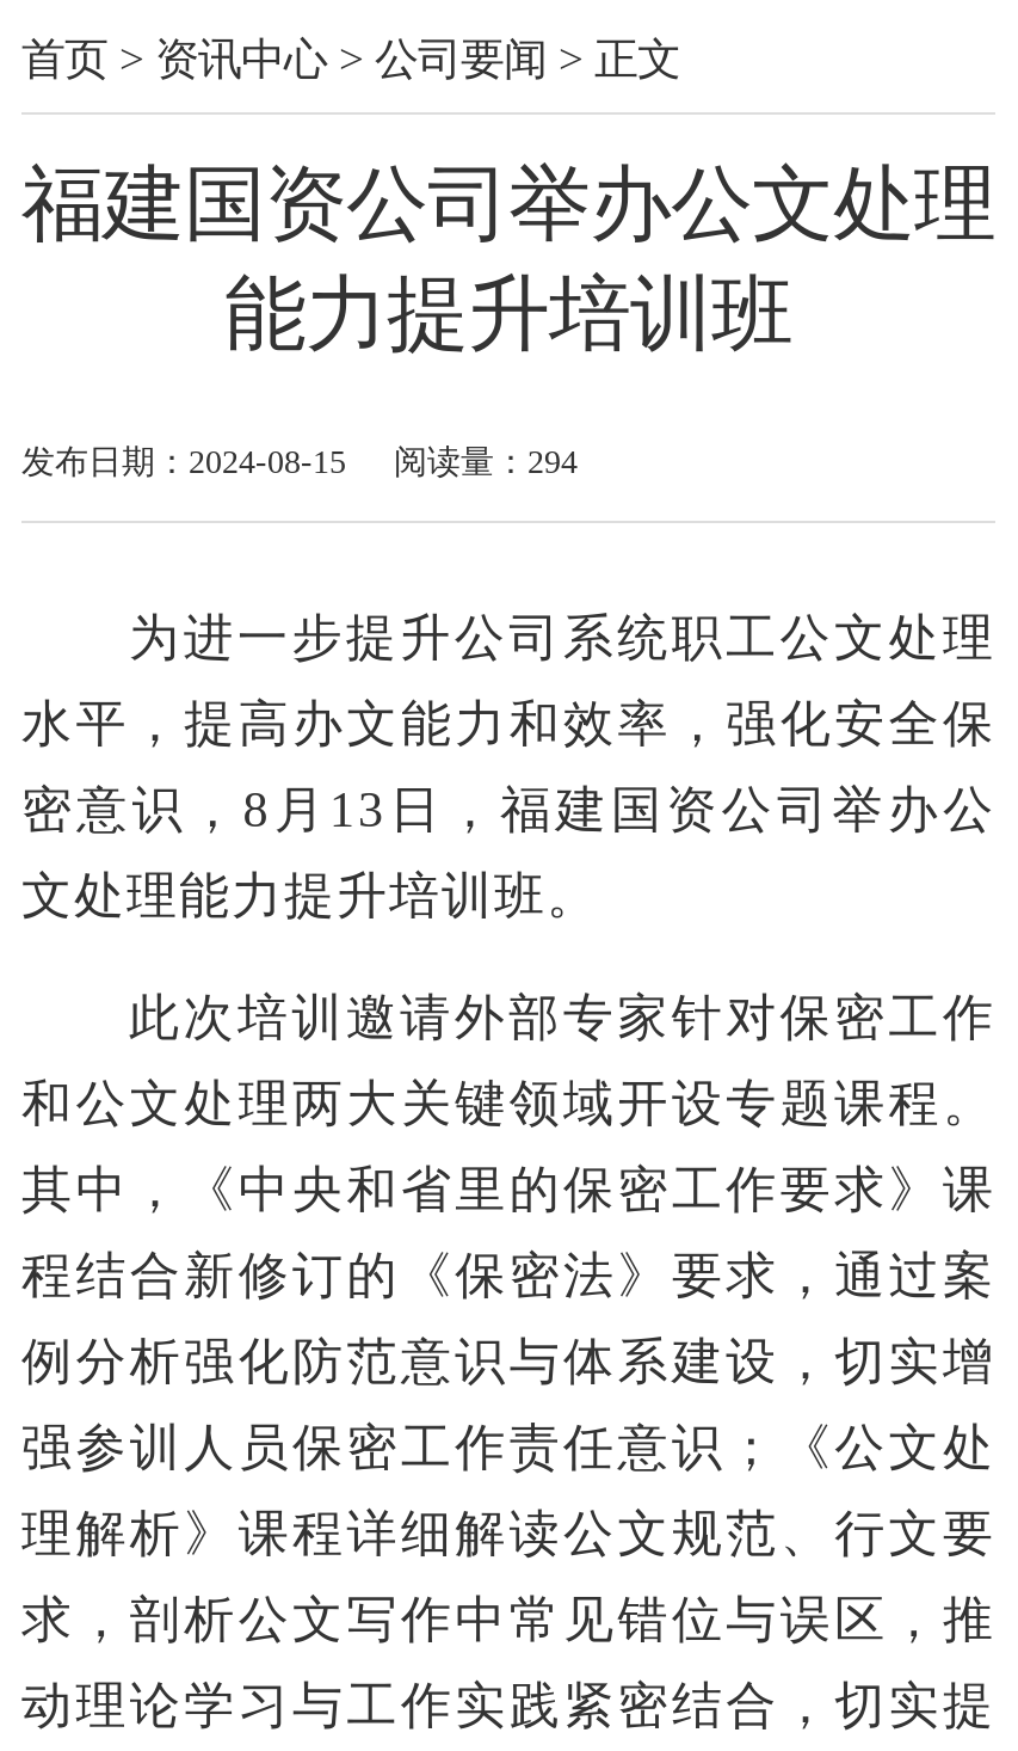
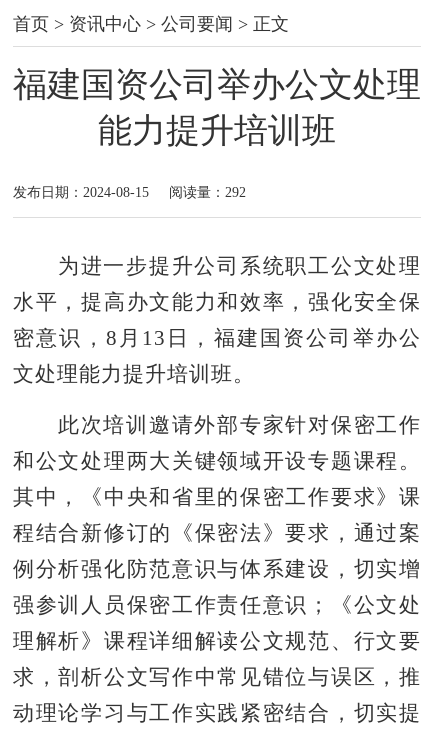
- 发布日期：2024-08-15 阅读量：294
+ 发布日期：2024-08-15 阅读量：292
